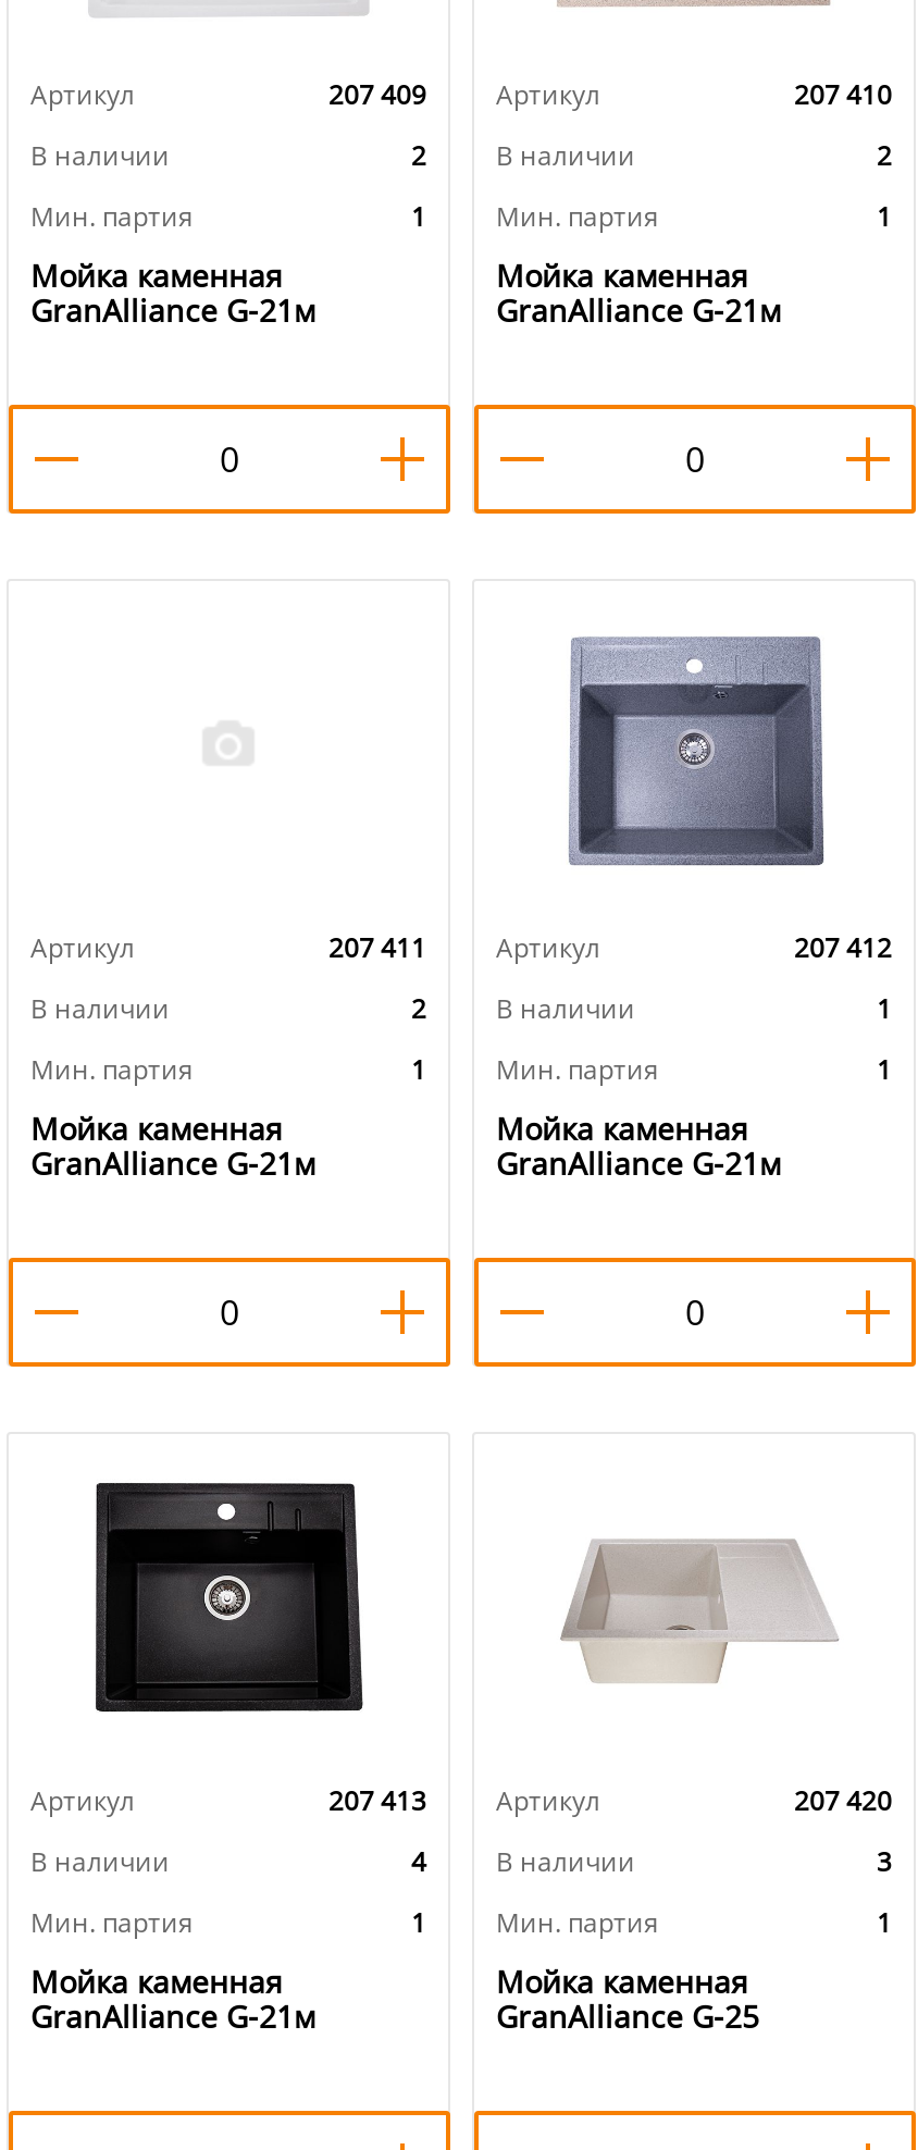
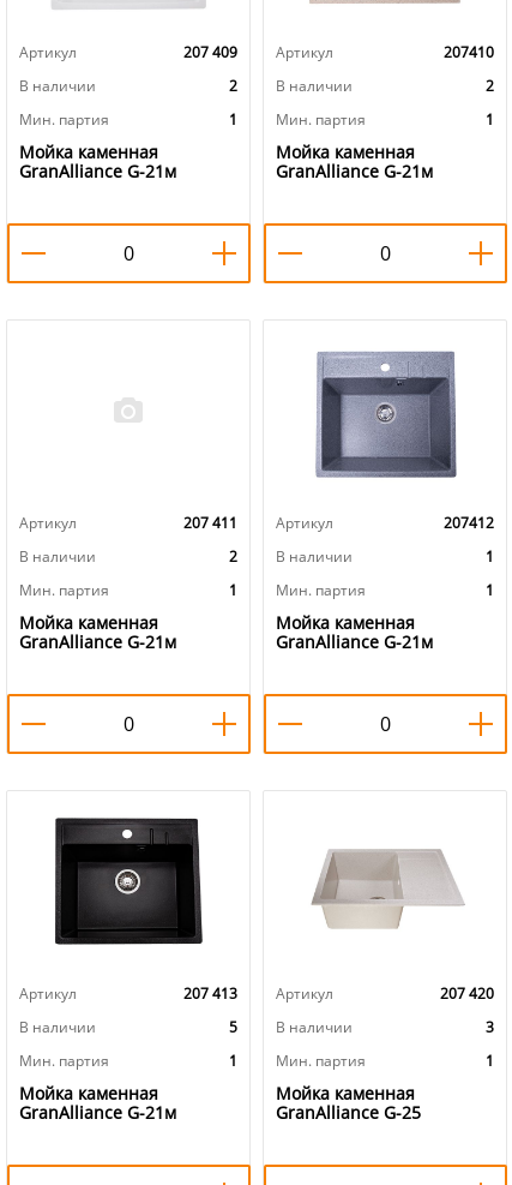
- 207 410
+ 207410

- 207 412
+ 207412

- 4 В наличии
+ 5 В наличии
